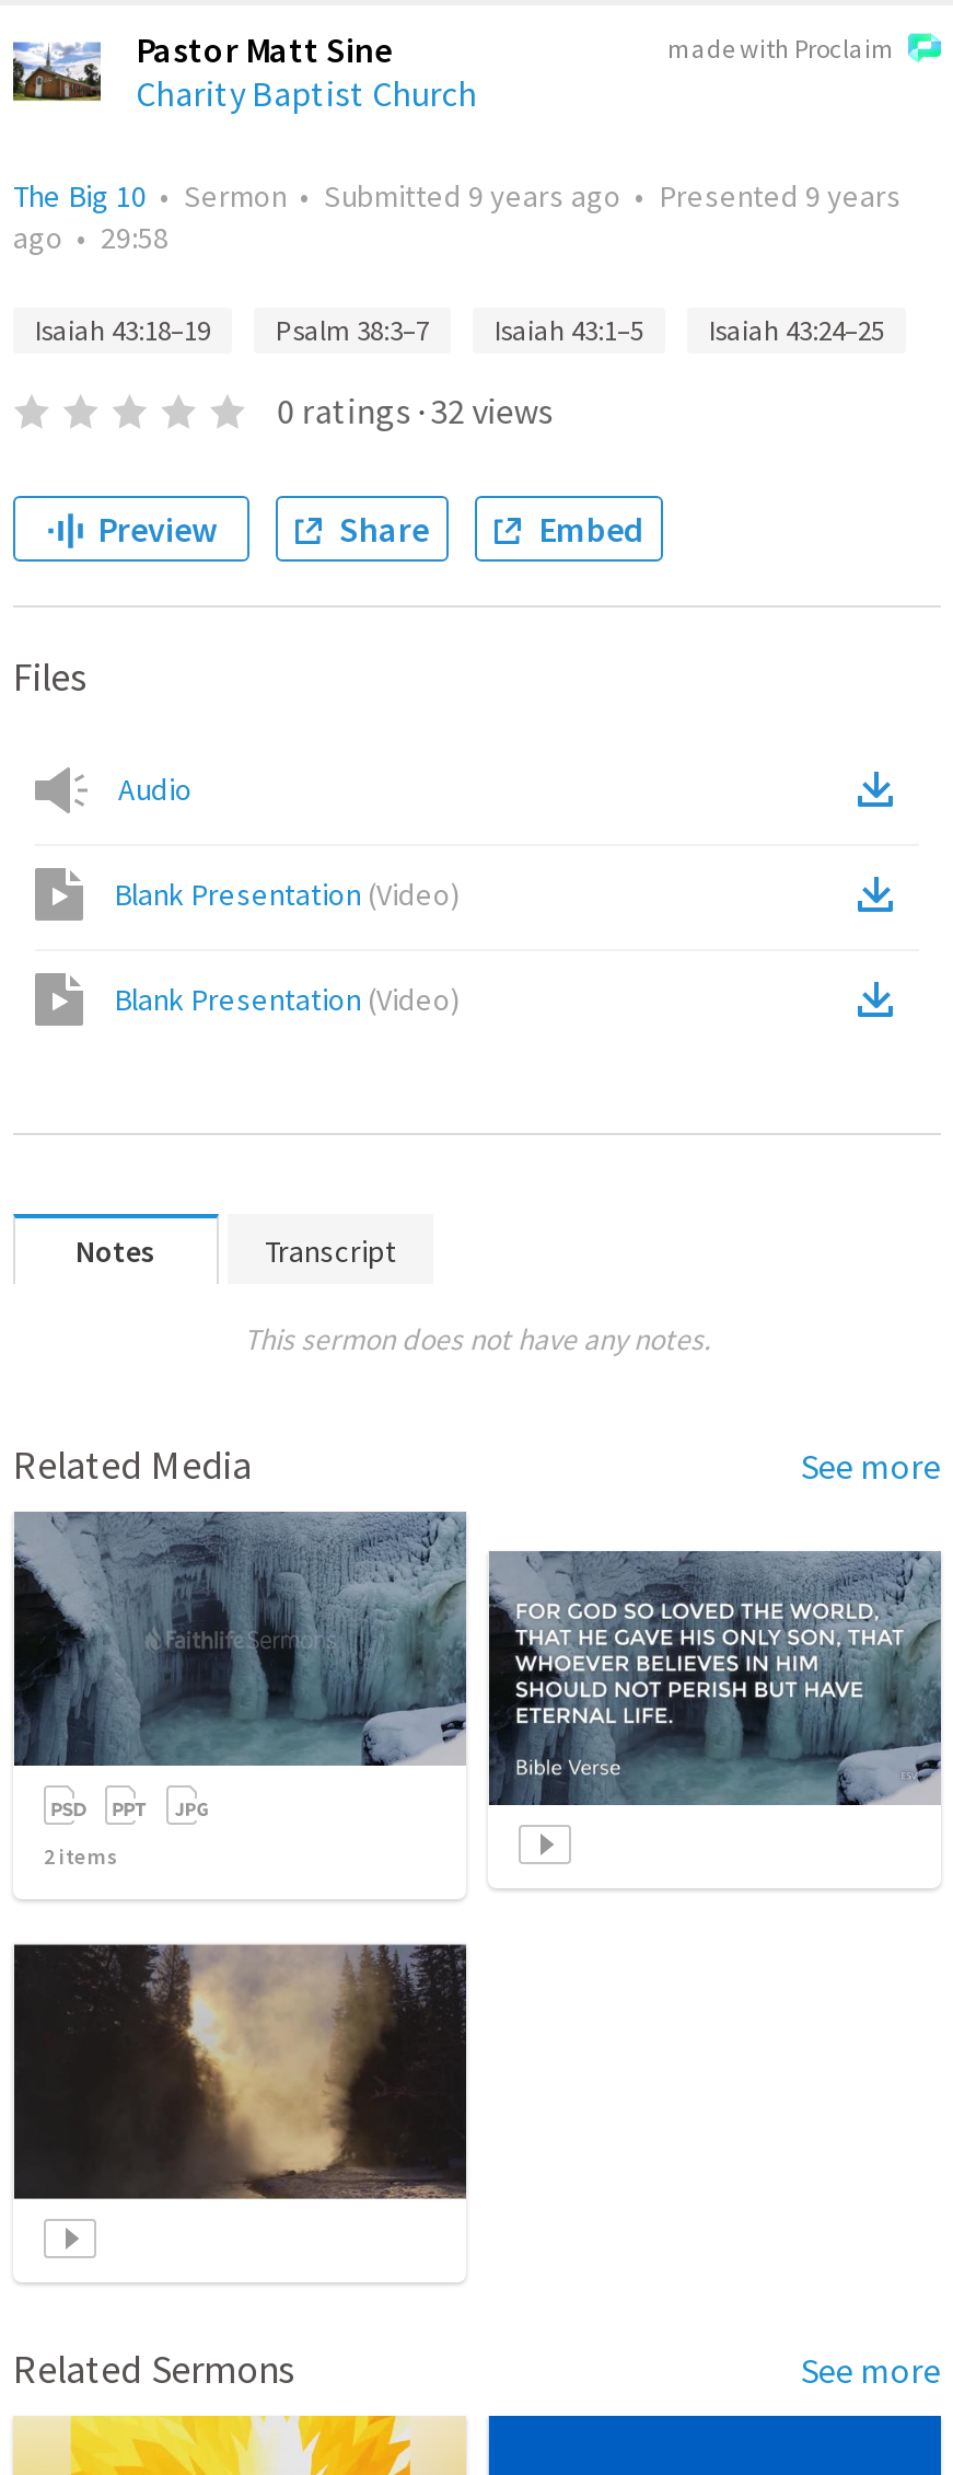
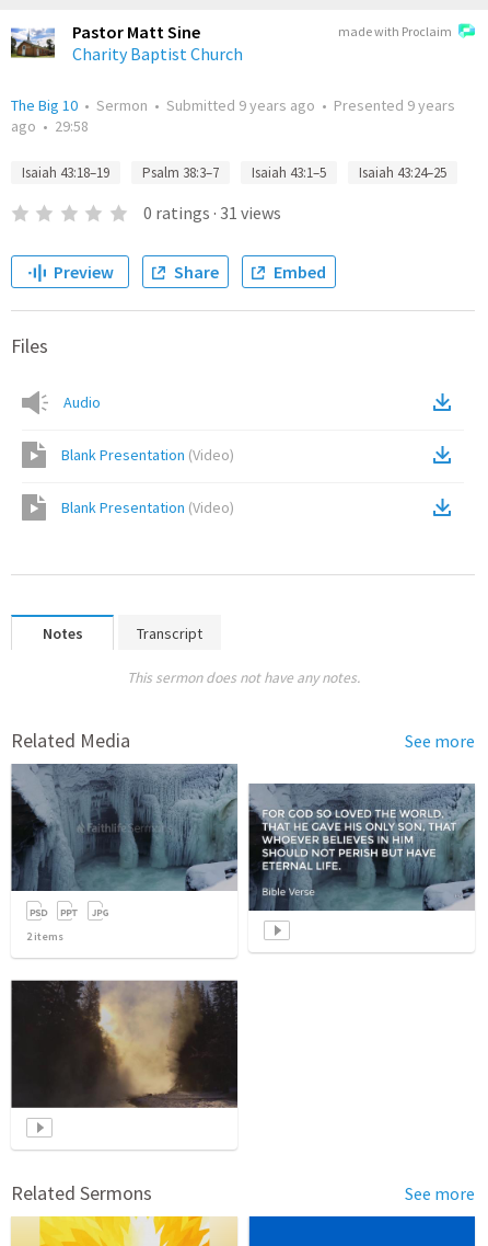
- 0 ratings · 32 views
+ 0 ratings · 31 views
